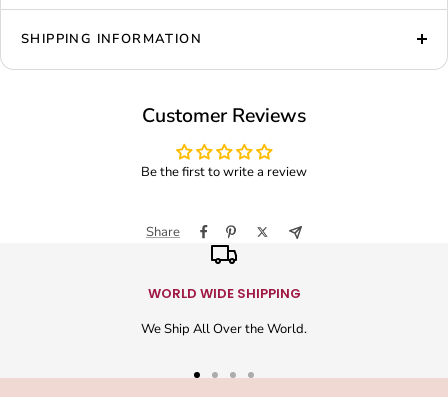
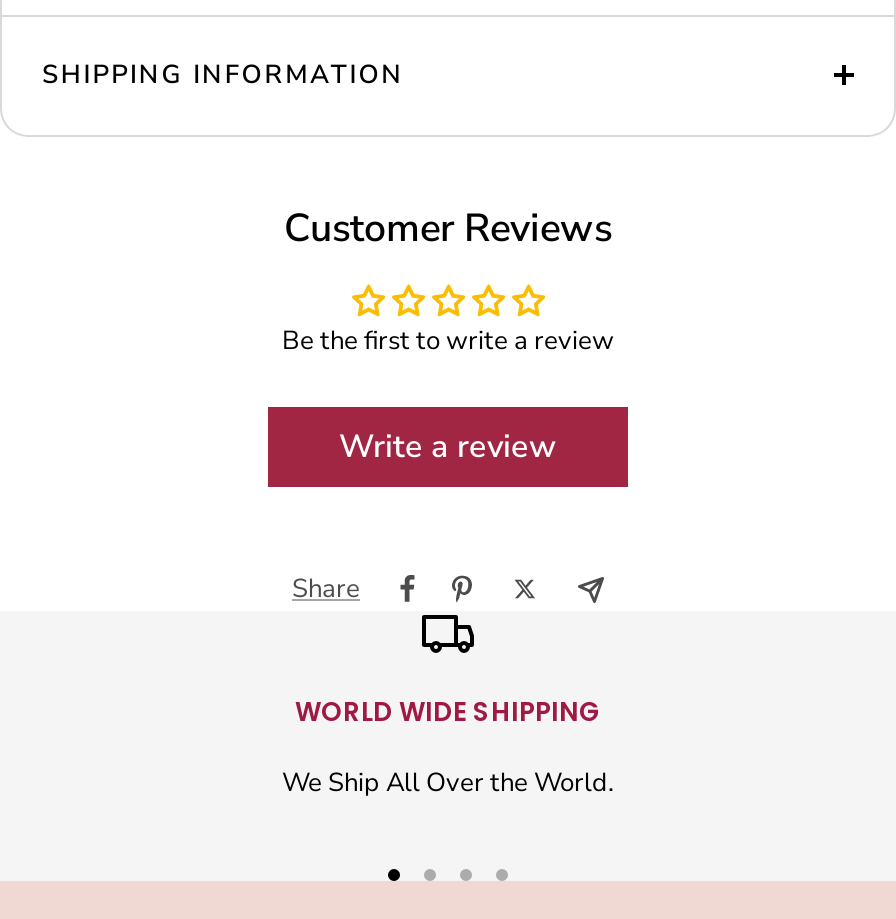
+ Write a review
